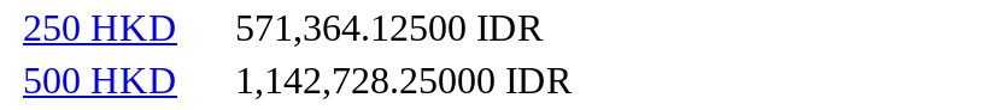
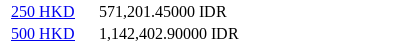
- 250 HKD 571,364.12500 IDR
+ 250 HKD 571,201.45000 IDR

- 500 HKD 1,142,728.25000 IDR
+ 500 HKD 1,142,402.90000 IDR
